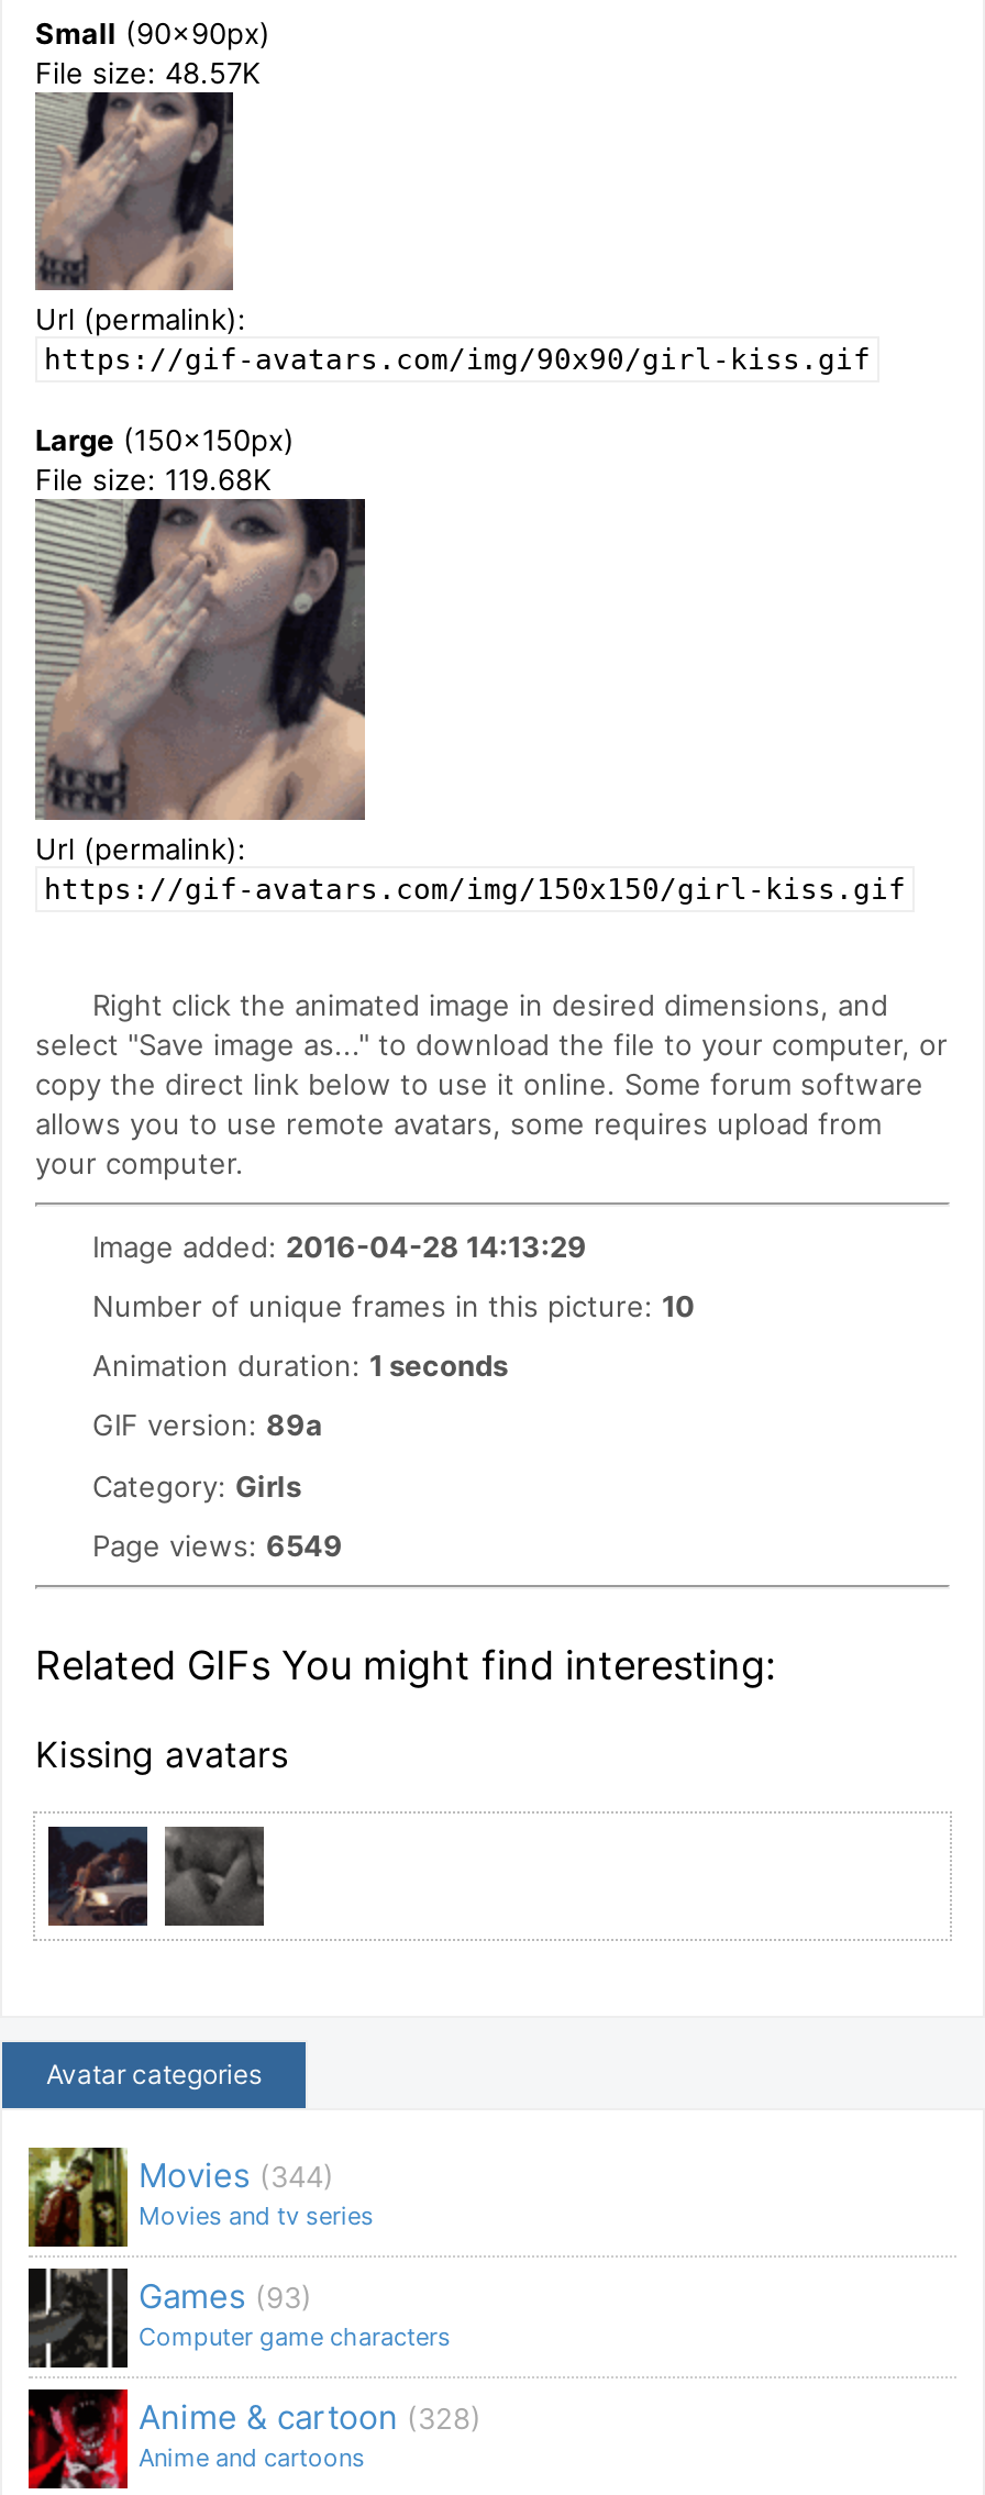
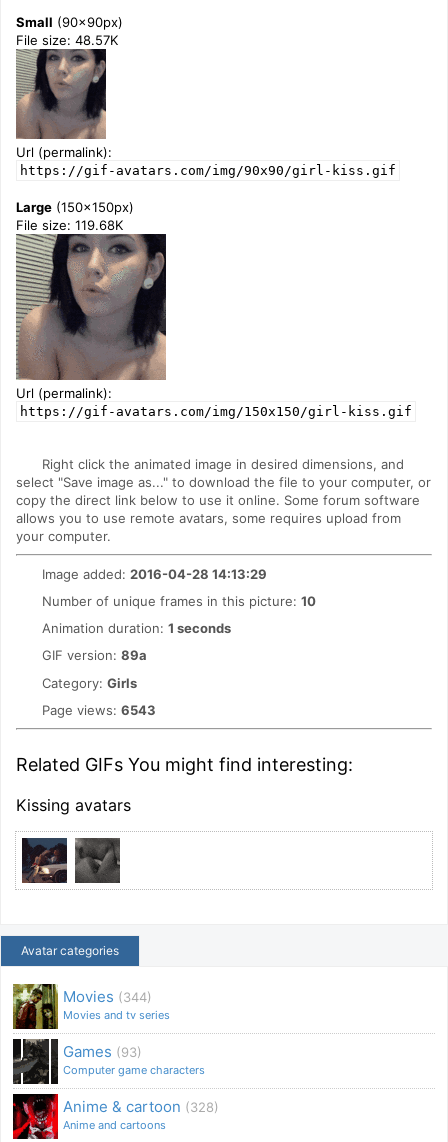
- [image]
+ [image]

- [image]
+ [image]

- Page views: 6549
+ Page views: 6543
